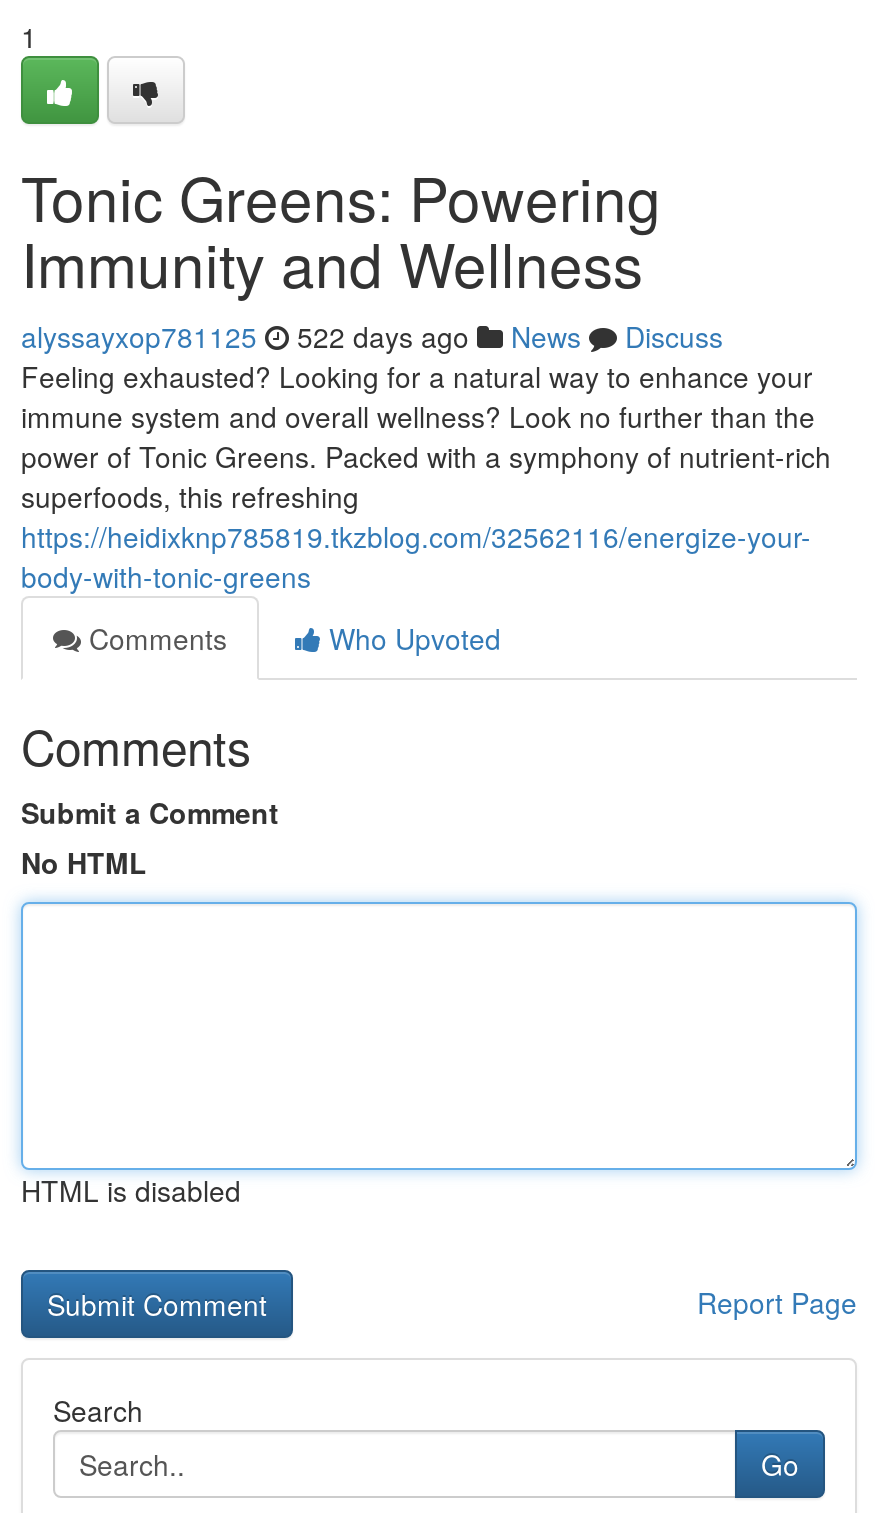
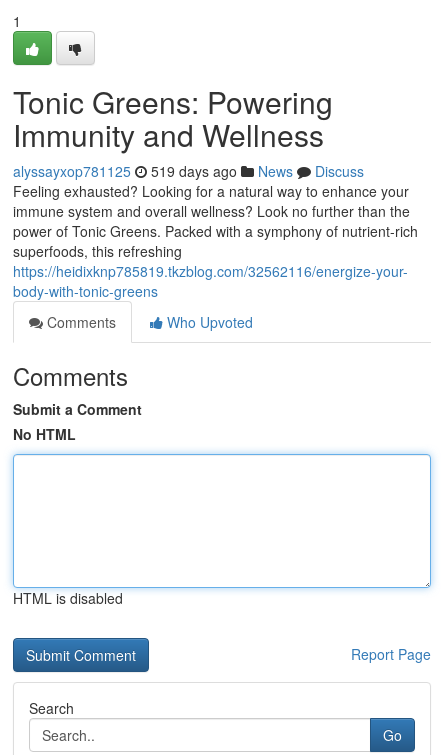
- alyssayxop781125 522 days ago News Discuss
+ alyssayxop781125 519 days ago News Discuss
